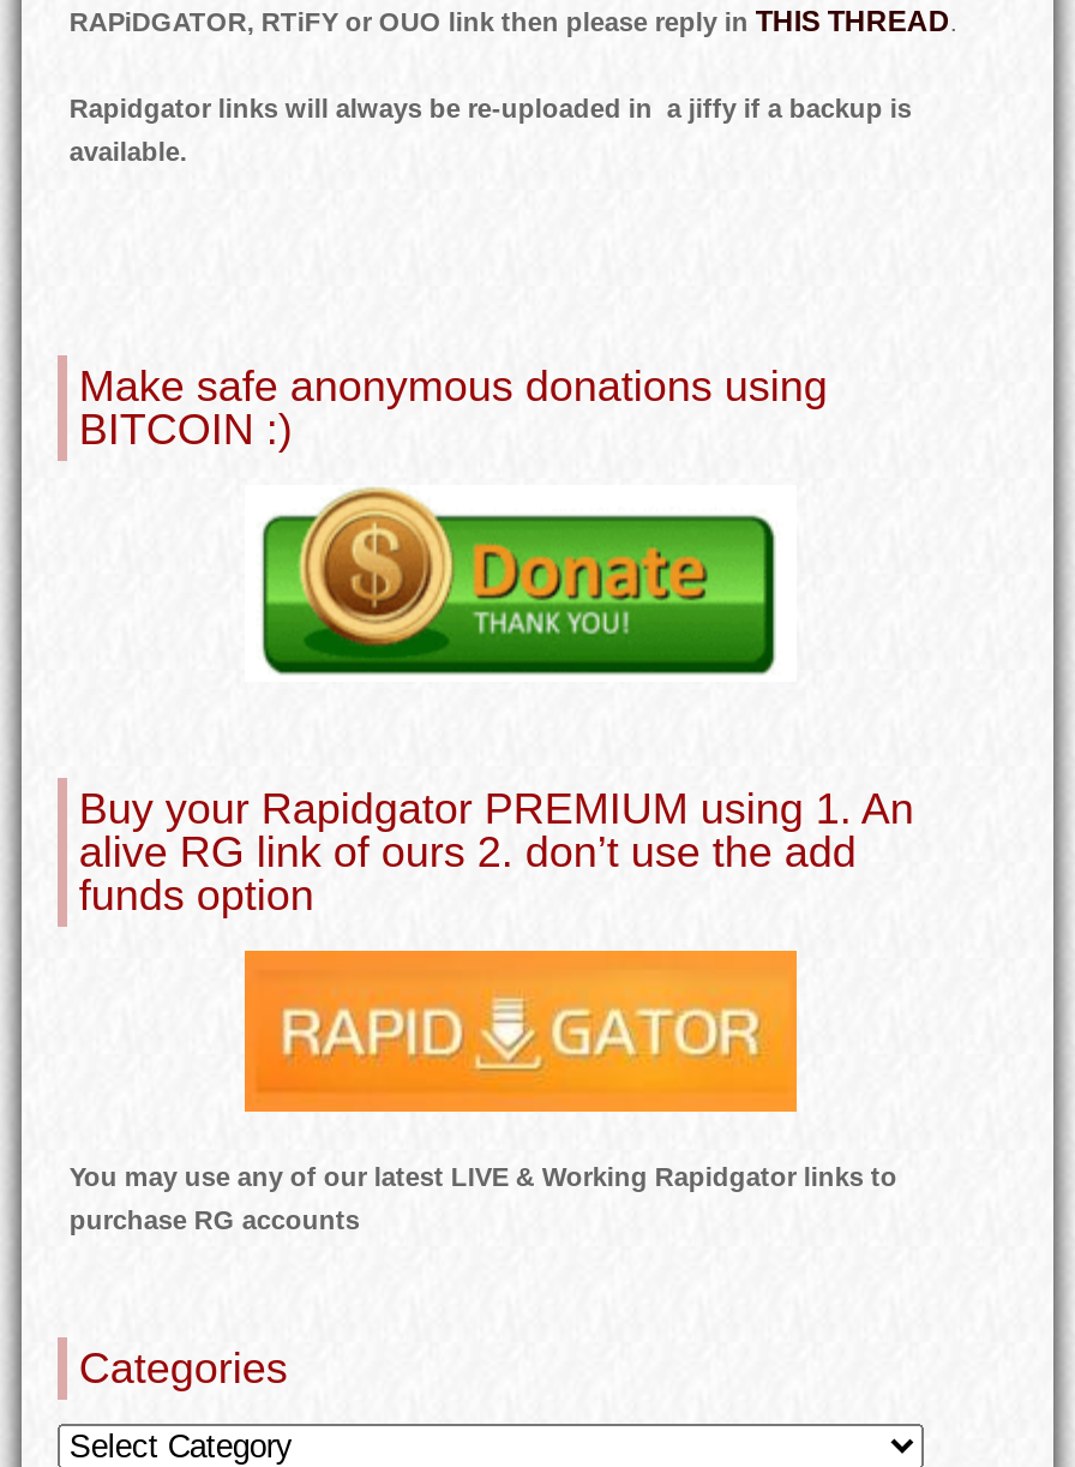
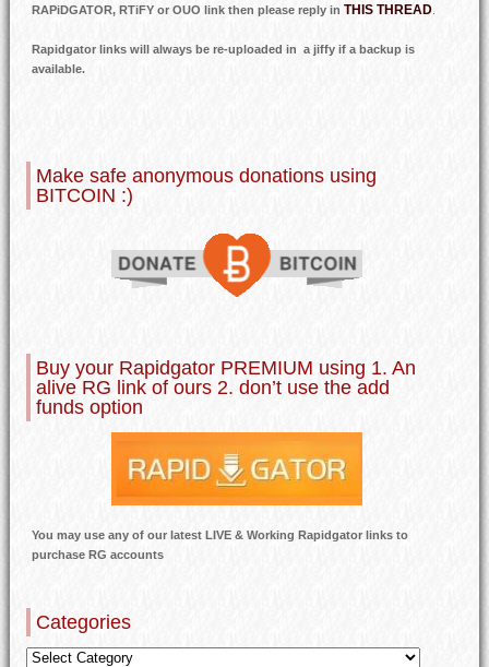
- [image]
+ [image]
